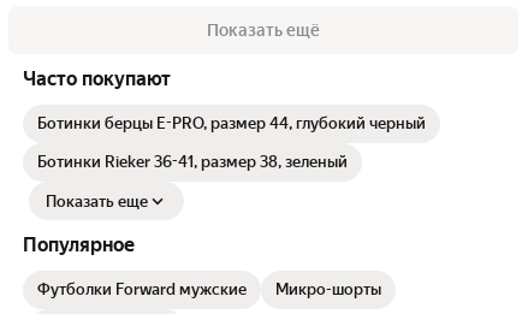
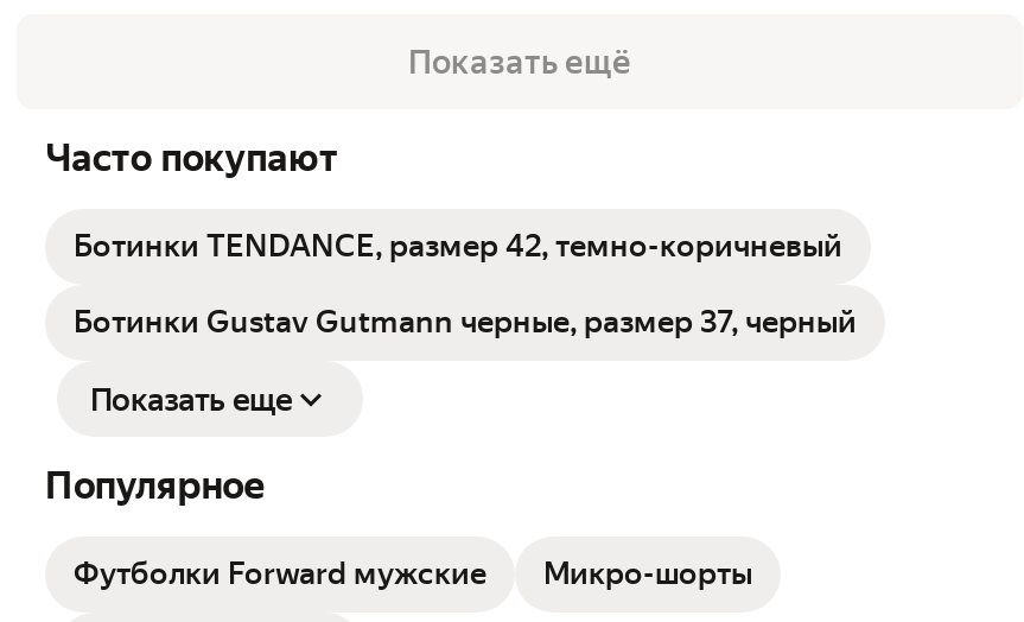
- Ботинки берцы E-PRO, размер 44, глубокий черный
+ Ботинки TENDANCE, размер 42, темно-коричневый

- Ботинки Rieker 36-41, размер 38, зеленый
+ Ботинки Gustav Gutmann черные, размер 37, черный
